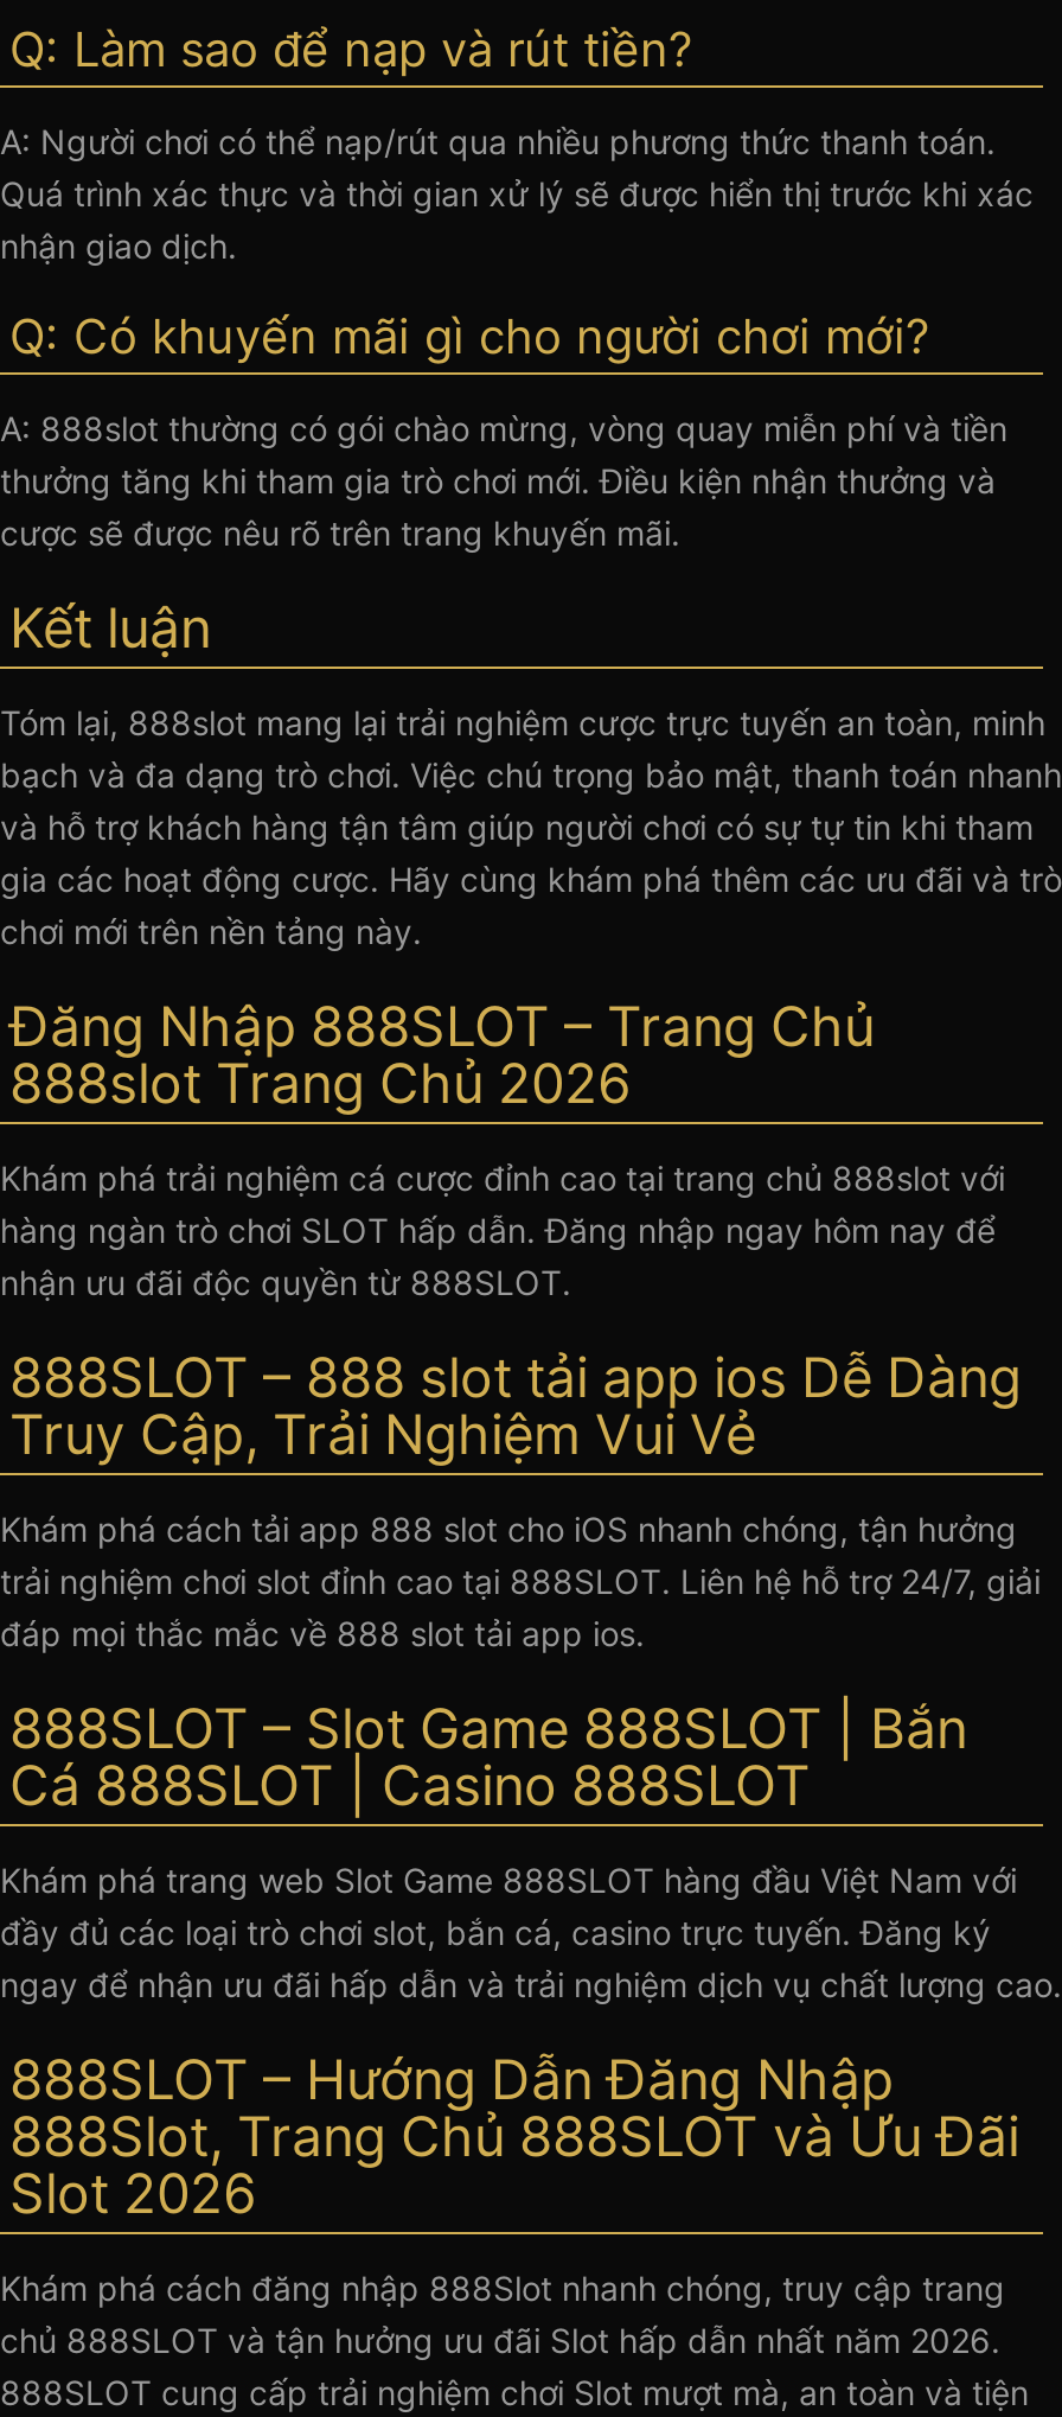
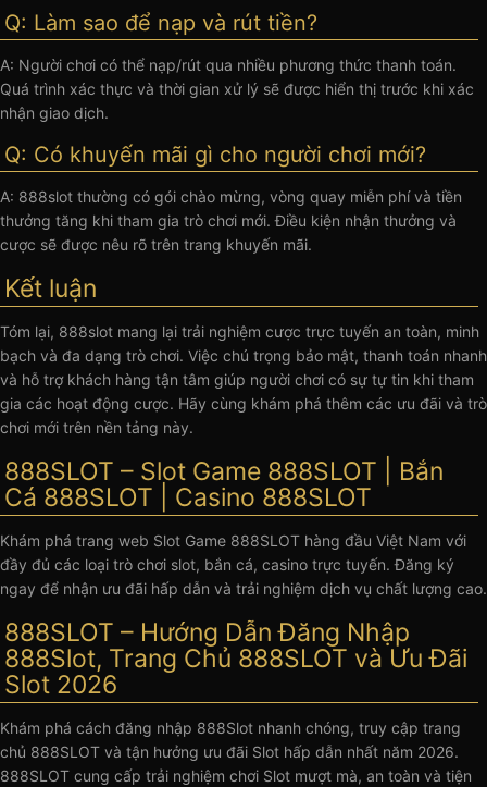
- Đăng Nhập 888SLOT – Trang Chủ
- 888slot Trang Chủ 2026
- Khám phá trải nghiệm cá cược đỉnh cao tại trang chủ 888slot với
- hàng ngàn trò chơi SLOT hấp dẫn. Đăng nhập ngay hôm nay để
- nhận ưu đãi độc quyền từ 888SLOT.
- 888SLOT – 888 slot tải app ios Dễ Dàng
- Truy Cập, Trải Nghiệm Vui Vẻ
- Khám phá cách tải app 888 slot cho iOS nhanh chóng, tận hưởng
- trải nghiệm chơi slot đỉnh cao tại 888SLOT. Liên hệ hỗ trợ 24/7, giải
- đáp mọi thắc mắc về 888 slot tải app ios.
